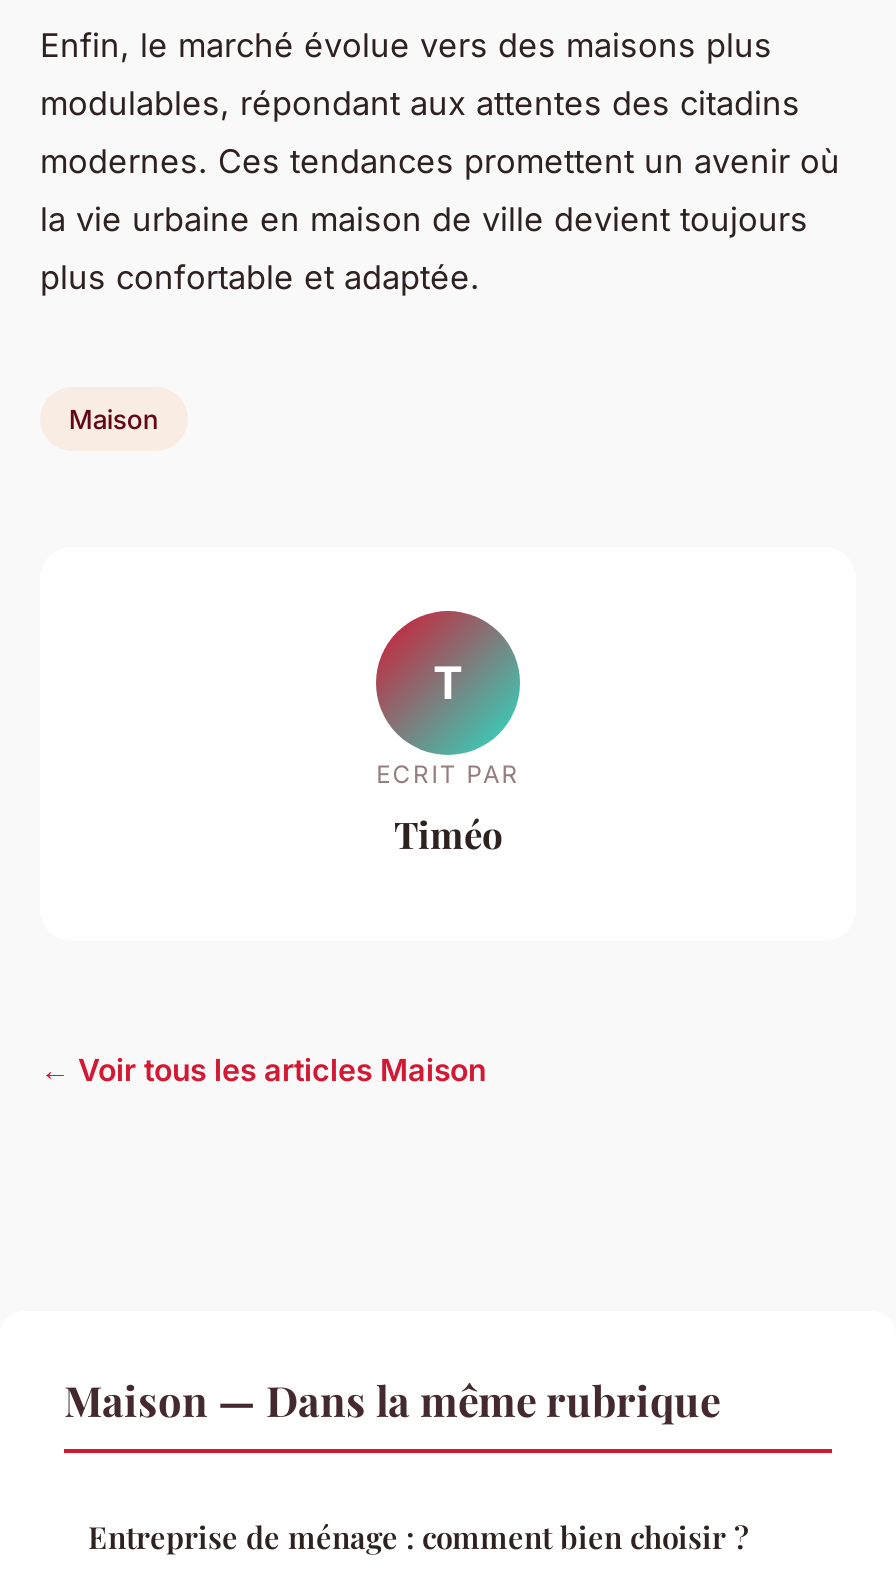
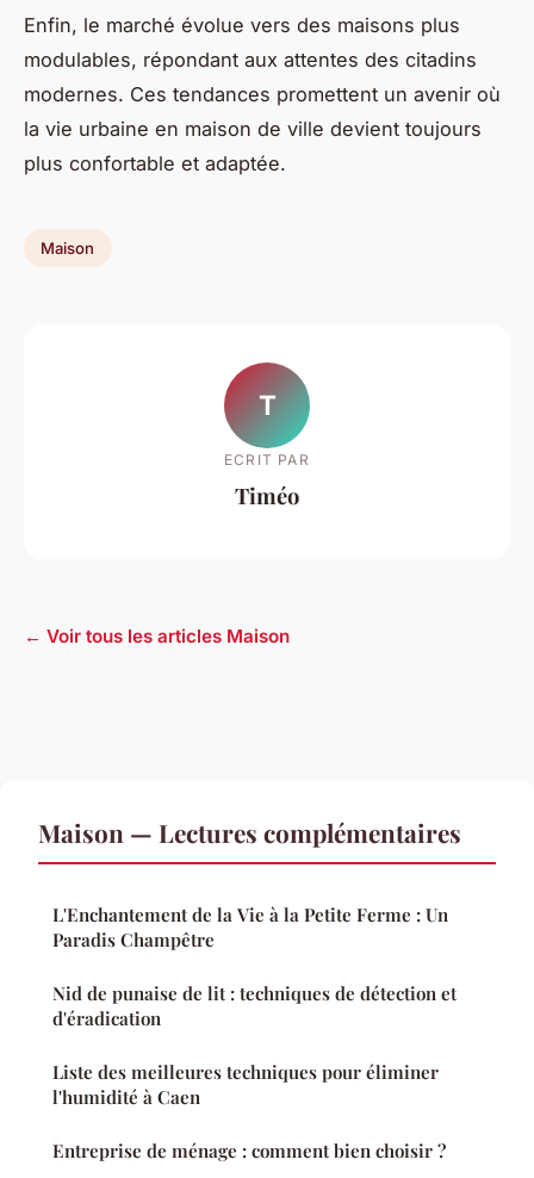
- Maison — Dans la même rubrique
+ Maison — Lectures complémentaires
+ L'Enchantement de la Vie à la Petite Ferme : Un
+ Paradis Champêtre
+ Nid de punaise de lit : techniques de détection et
+ d'éradication
+ Liste des meilleures techniques pour éliminer
+ l'humidité à Caen
